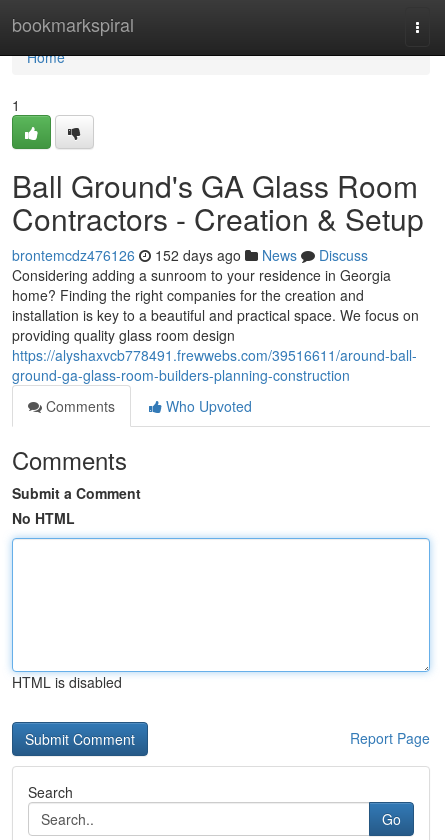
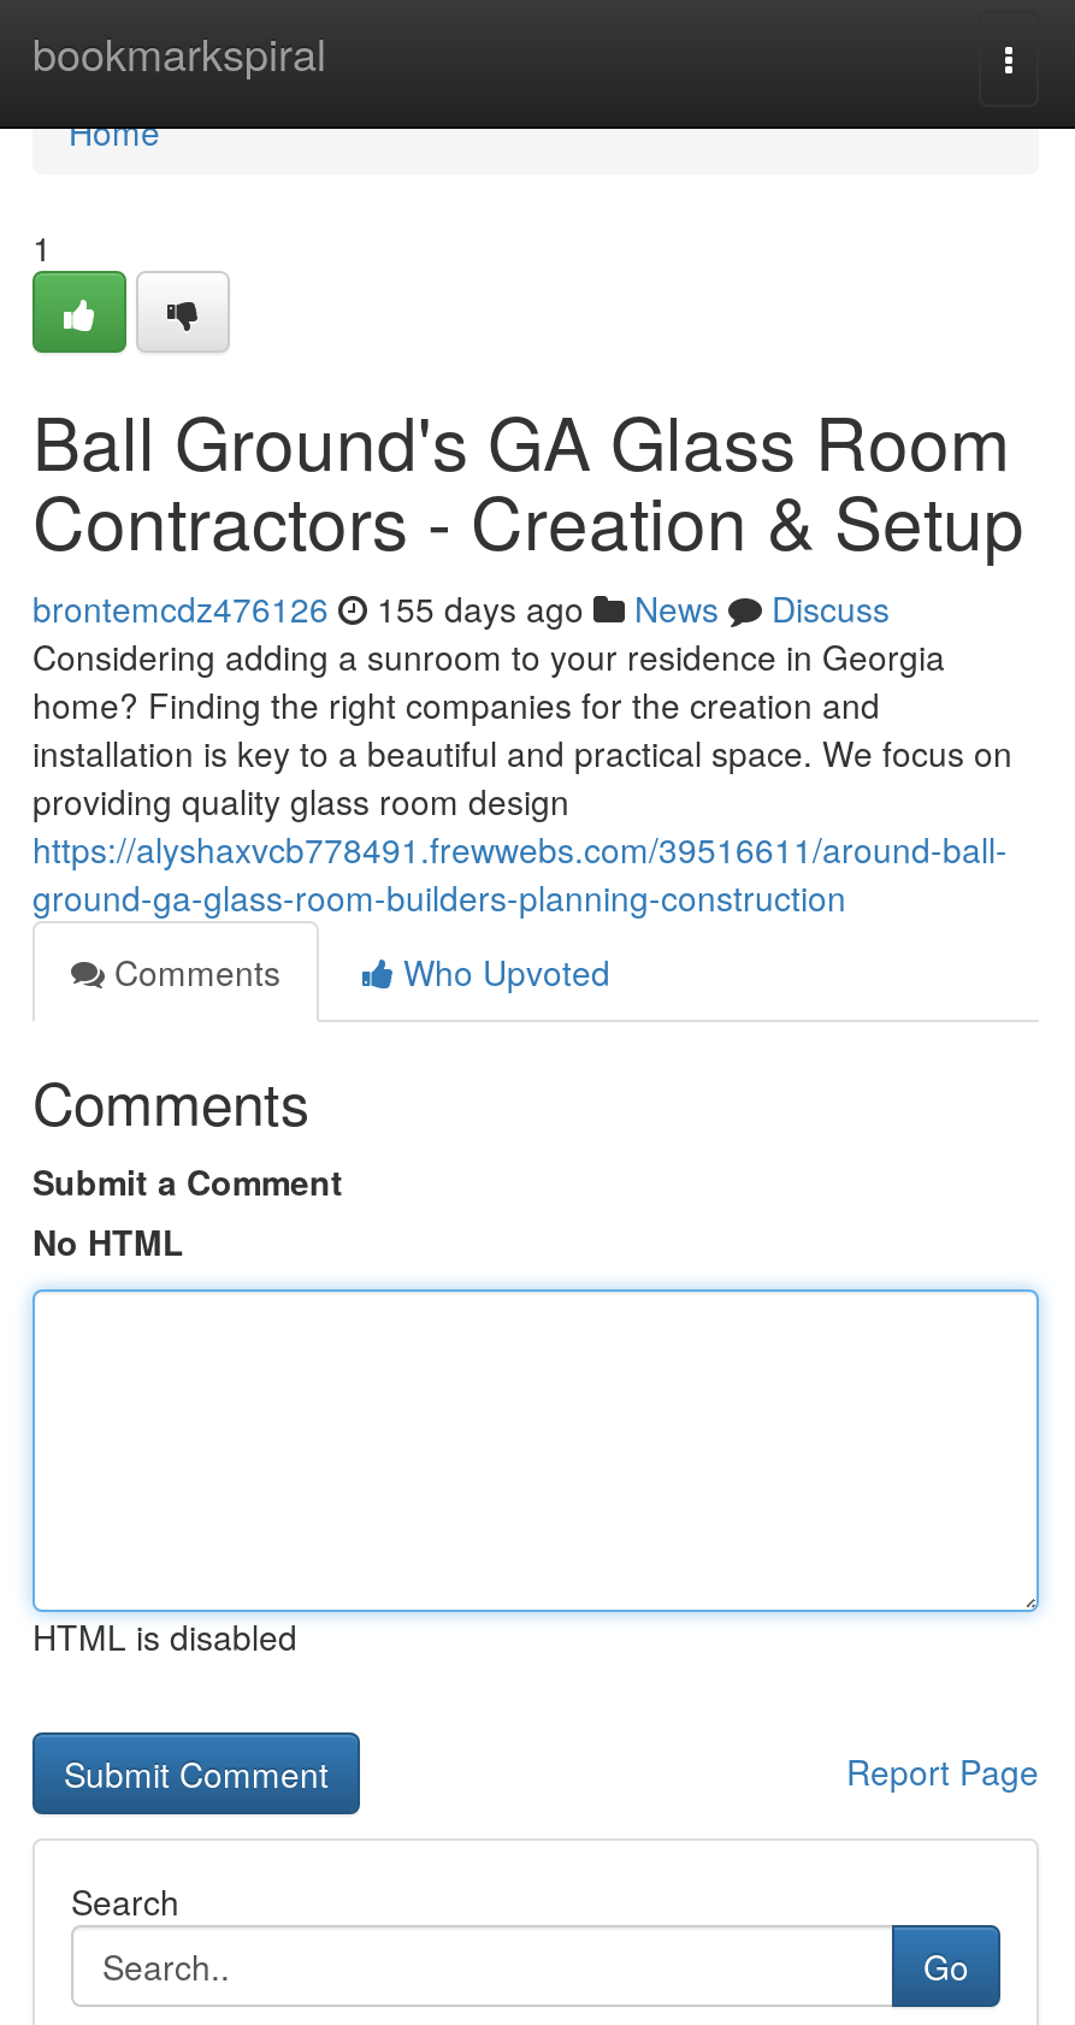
- brontemcdz476126 152 days ago News Discuss
+ brontemcdz476126 155 days ago News Discuss
